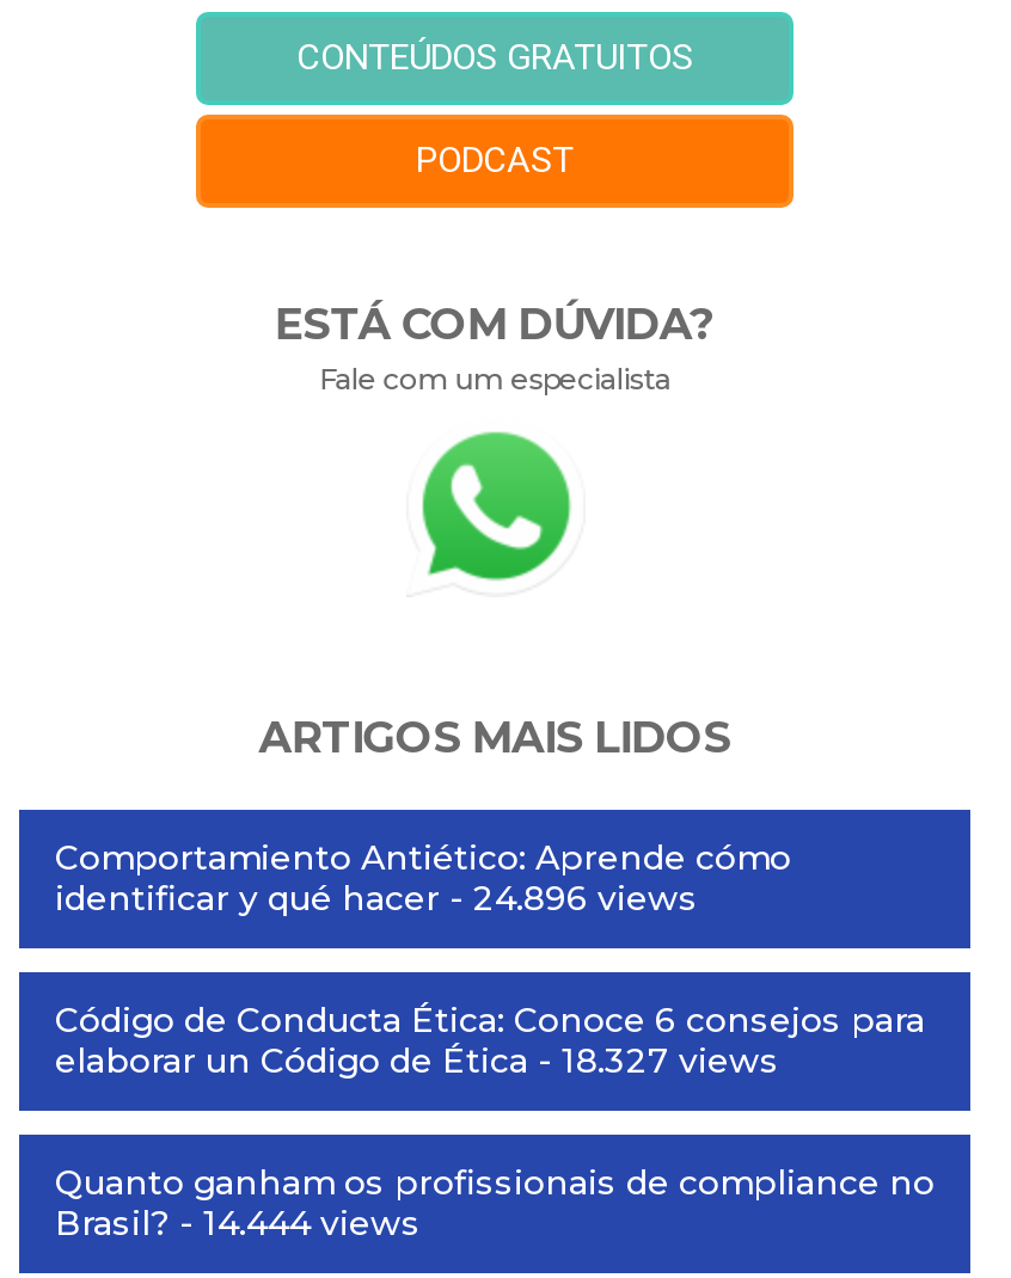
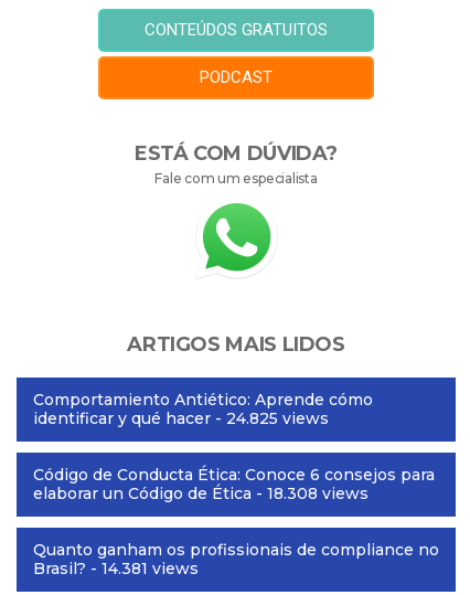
- identificar y qué hacer - 24.896 views
+ identificar y qué hacer - 24.825 views

- elaborar un Código de Ética - 18.327 views
+ elaborar un Código de Ética - 18.308 views

- Brasil? - 14.444 views
+ Brasil? - 14.381 views
